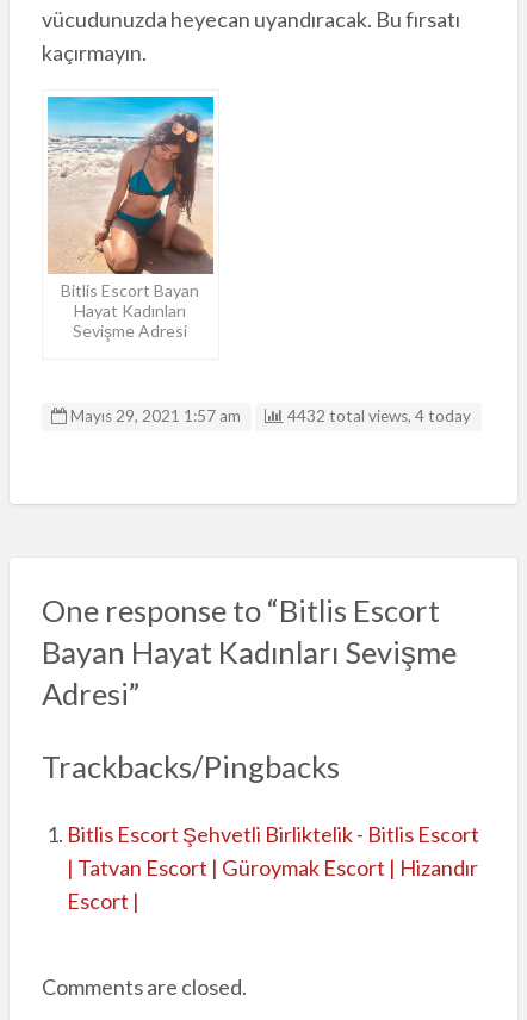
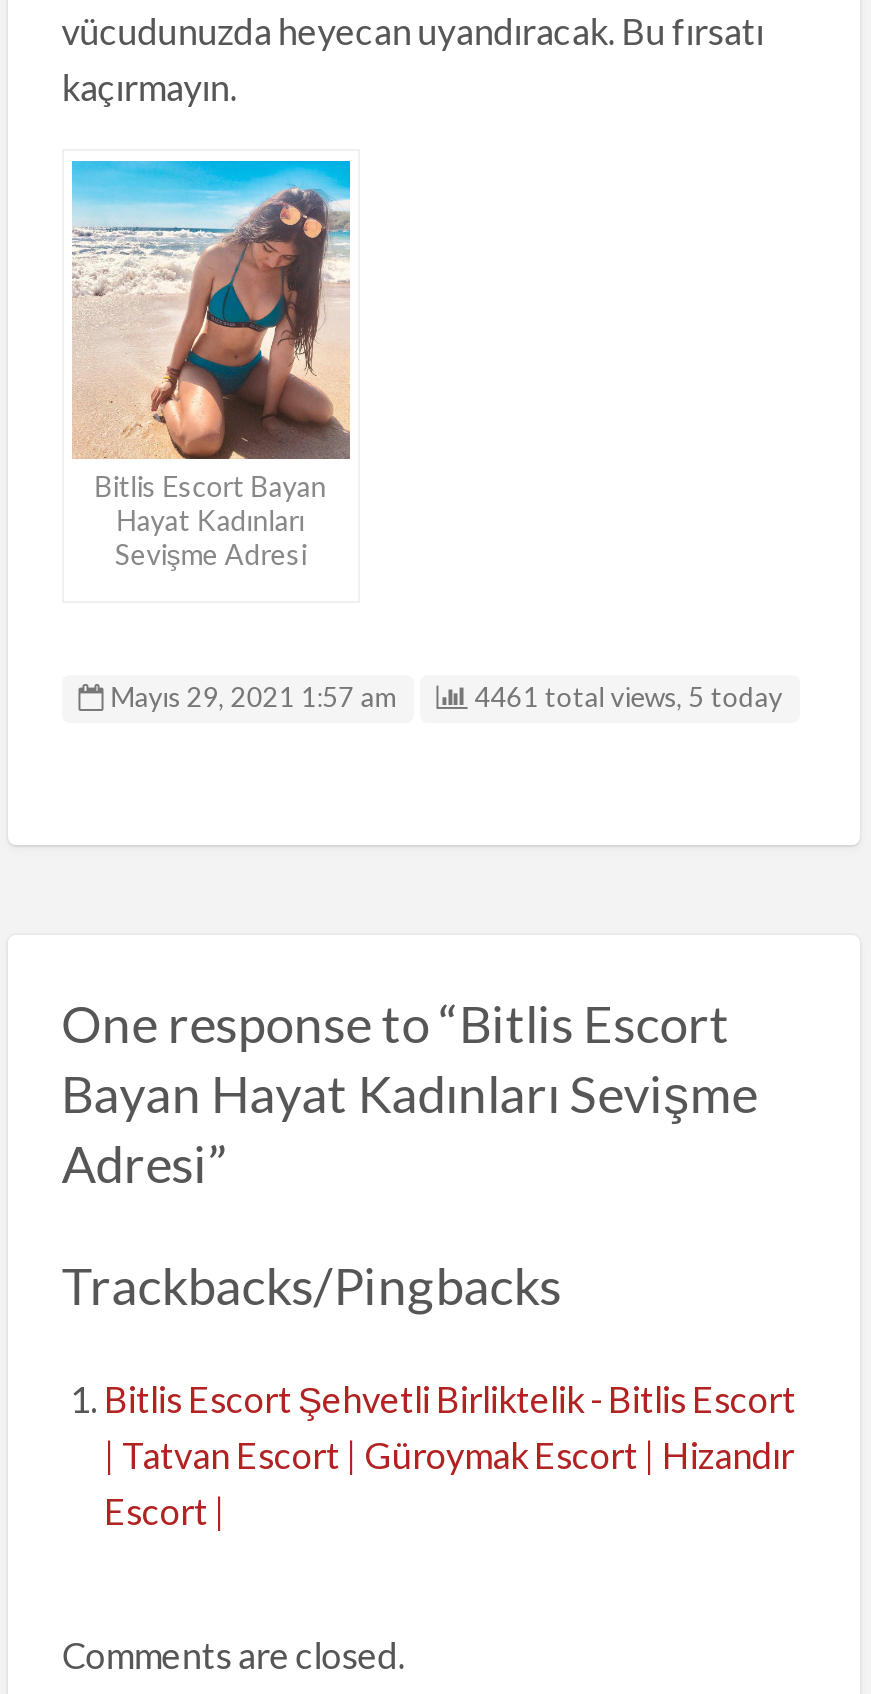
- 4432 total views, 4 today
+ 4461 total views, 5 today
